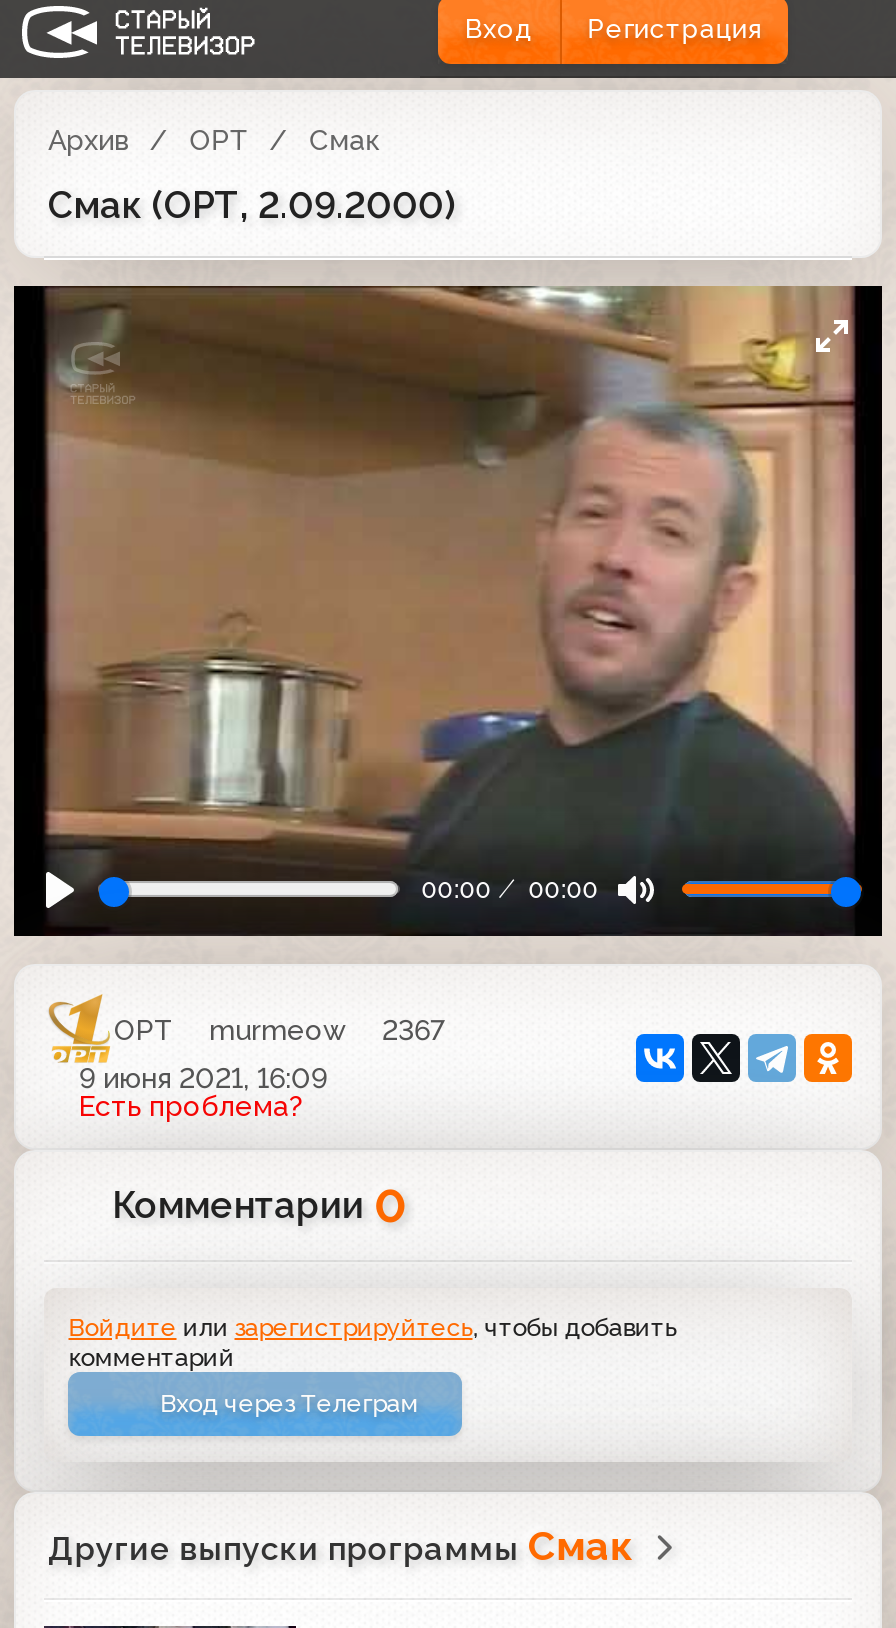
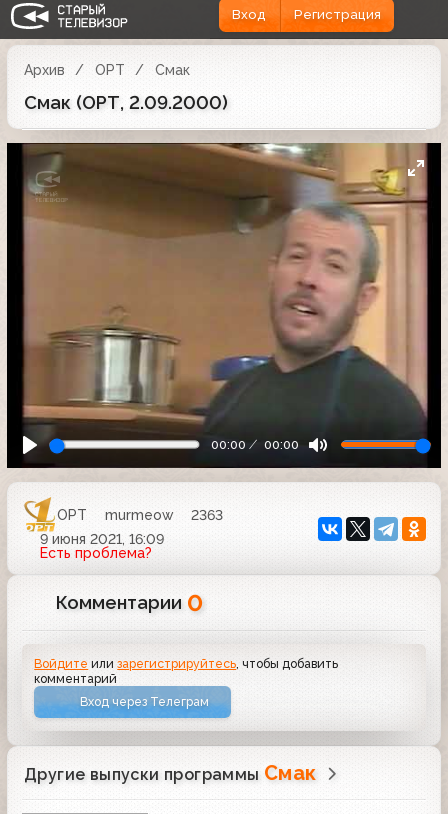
- ОРТ murmeow 2367
+ ОРТ murmeow 2363
